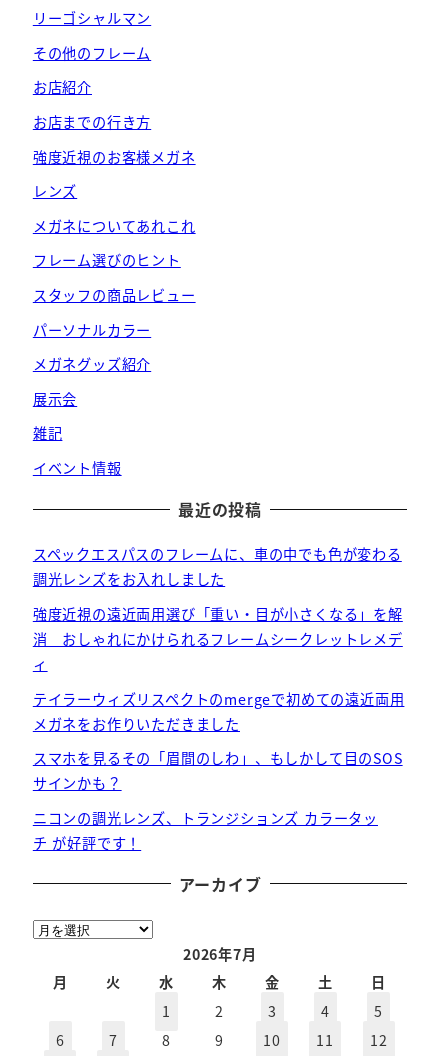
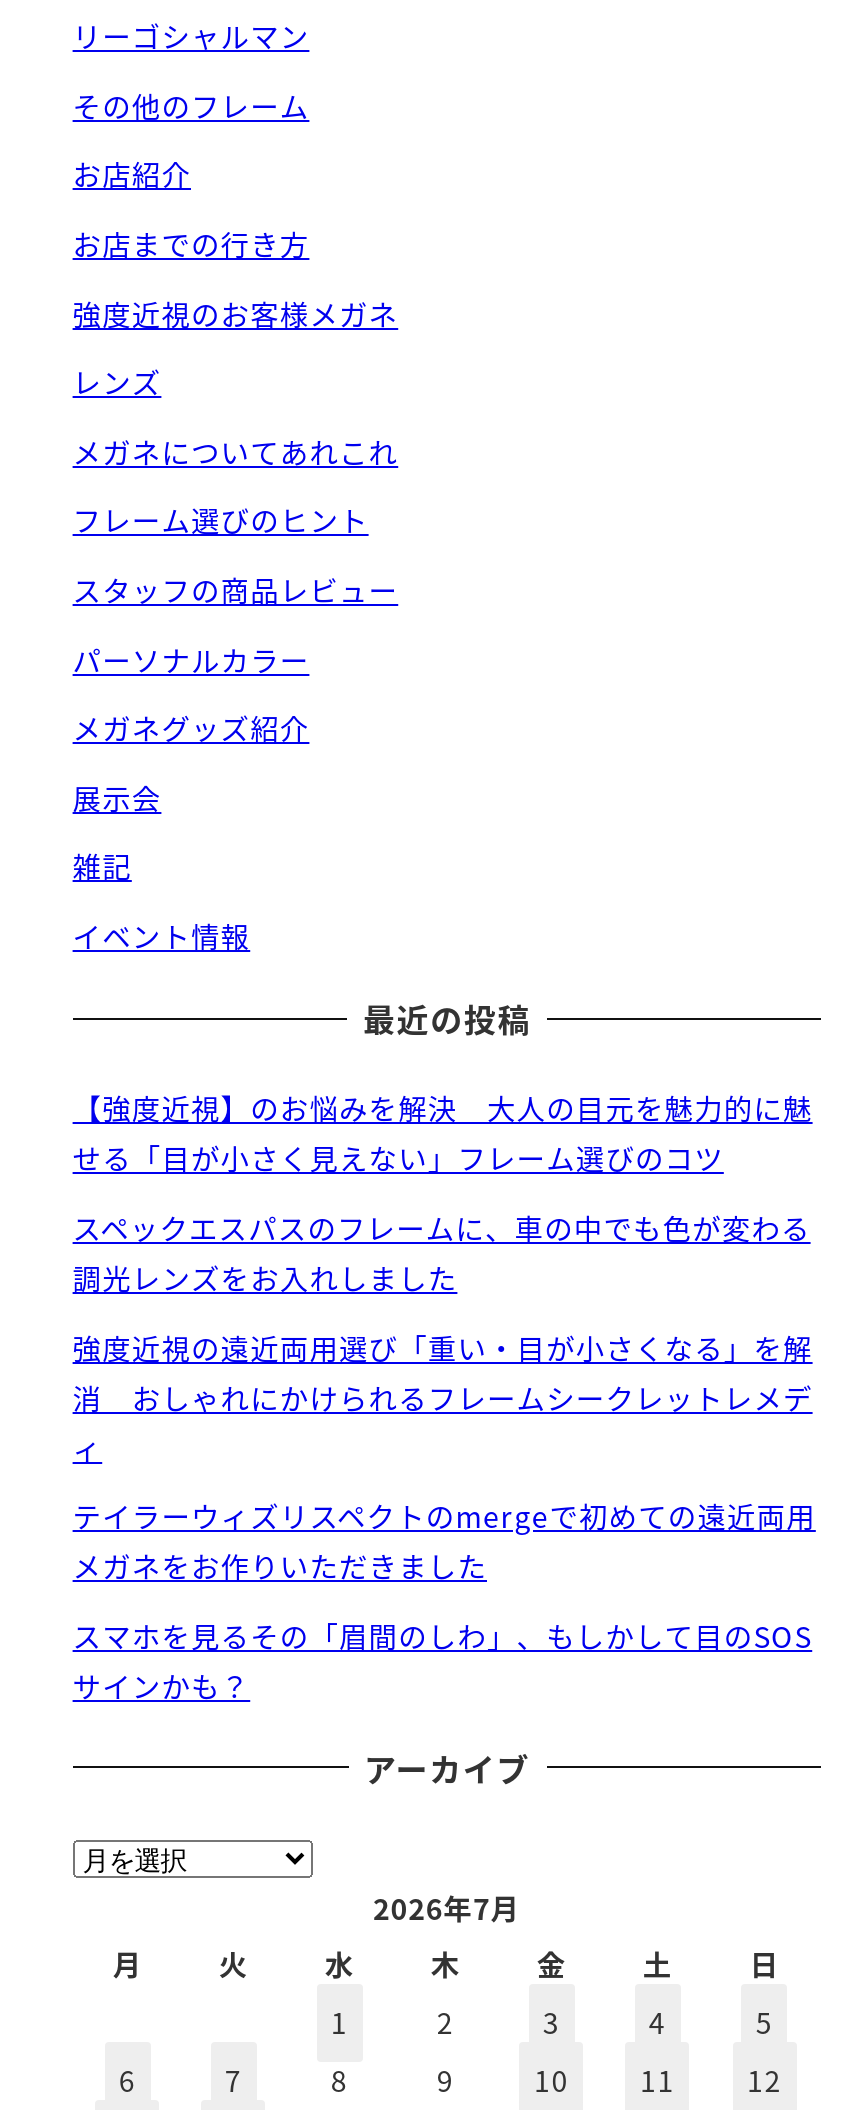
+ 【強度近視】のお悩みを解決 大人の目元を魅力的に魅
+ せる「目が小さく見えない」フレーム選びのコツ

moved down: スペックエスパスのフレームに、車の中でも色が変わる | 調光レンズをお入れしました | 強度近視の遠近両用選び「重い・目が小さくなる」を解 | 消 おしゃれにかけられるフレームシークレットレメデ | テイラーウィズリスペクトのmergeで初めての遠近両用 | メガネをお作りいただきました | スマホを見るその「眉間のしわ」、もしかして目のSOS | サインかも？

- ニコンの調光レンズ、トランジションズ カラータッ
- チ が好評です！
